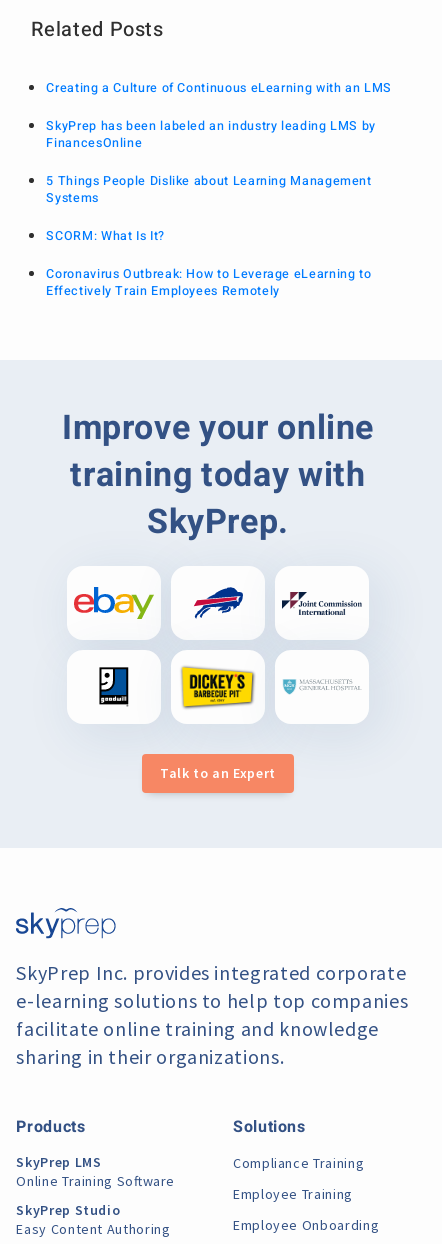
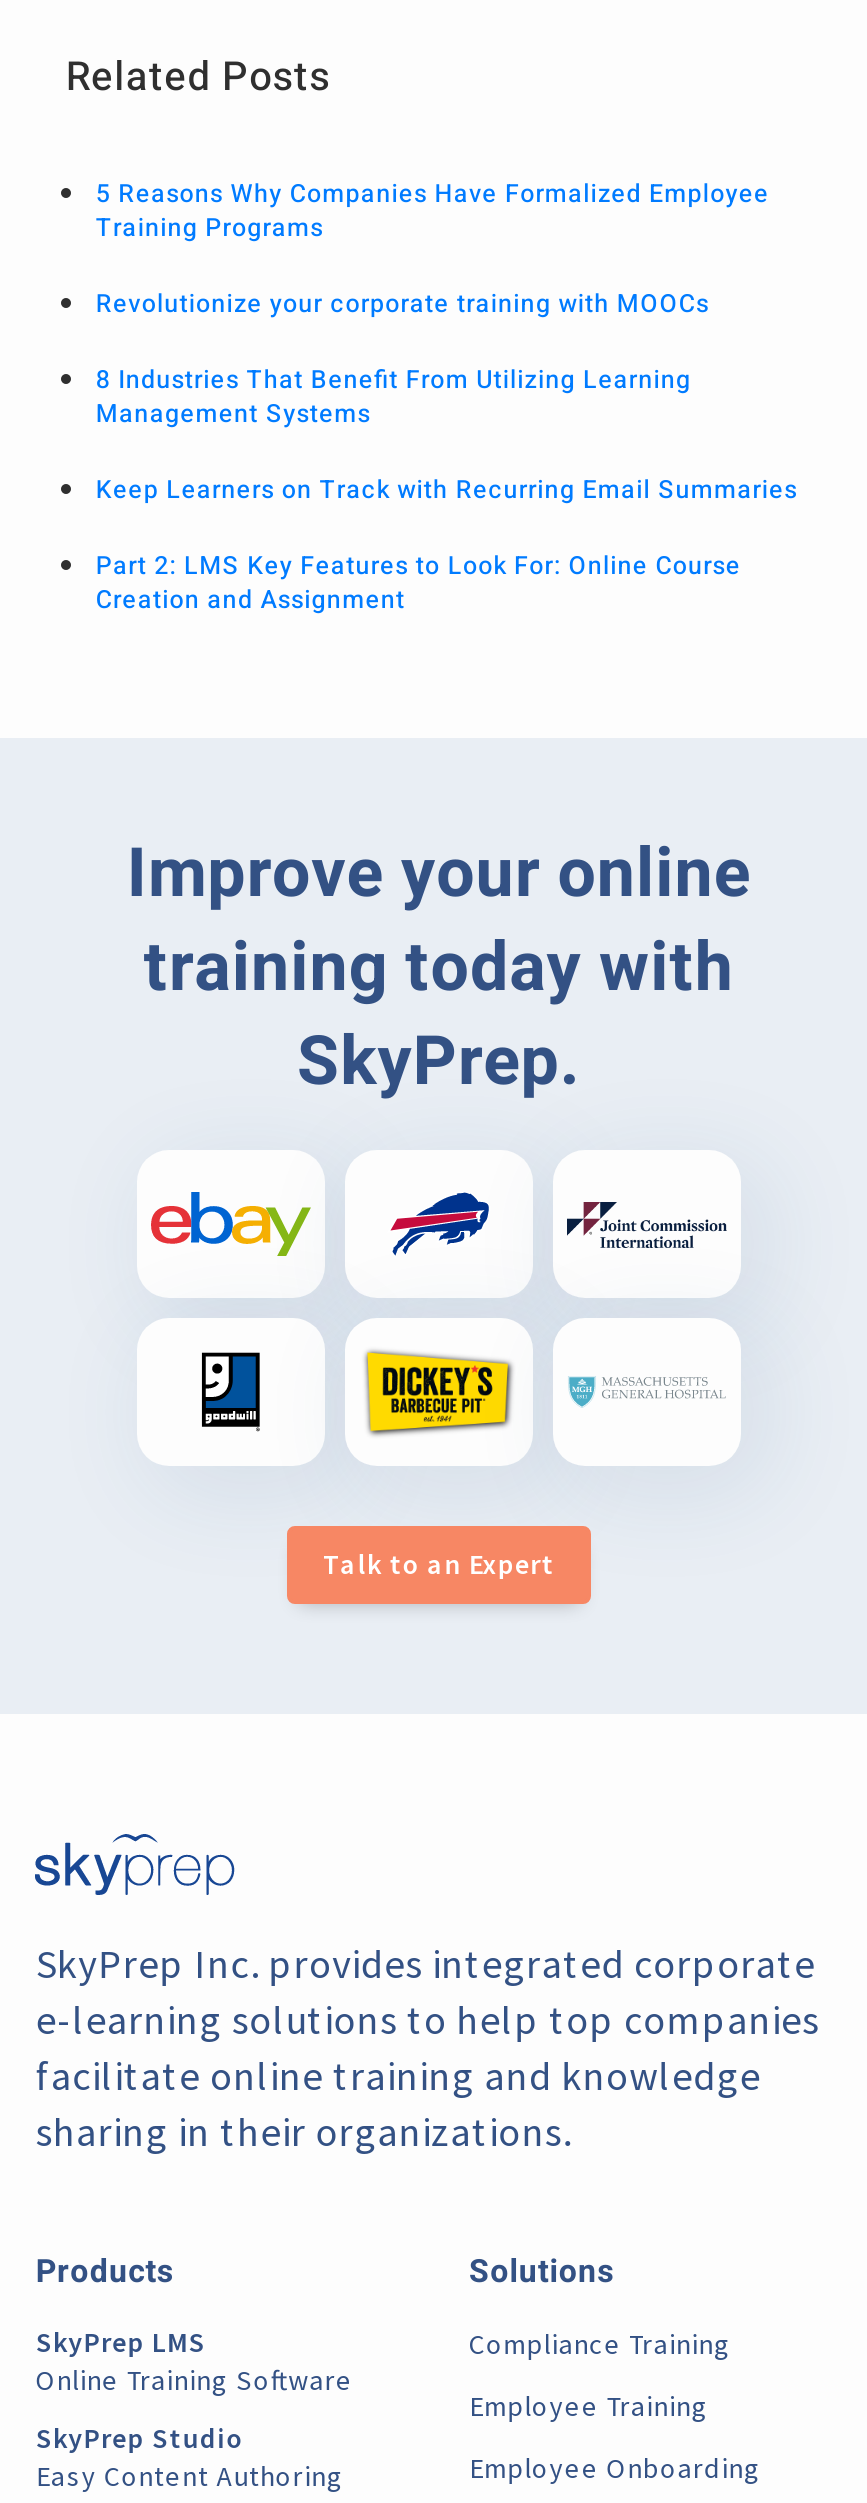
- Creating a Culture of Continuous eLearning with an LMS
+ 5 Reasons Why Companies Have Formalized Employee
+ Training Programs

- SkyPrep has been labeled an industry leading LMS by
- FinancesOnline
+ Revolutionize your corporate training with MOOCs

- 5 Things People Dislike about Learning Management
- Systems
+ 8 Industries That Benefit From Utilizing Learning
+ Management Systems

- SCORM: What Is It?
+ Keep Learners on Track with Recurring Email Summaries

- Coronavirus Outbreak: How to Leverage eLearning to
- Effectively Train Employees Remotely
+ Part 2: LMS Key Features to Look For: Online Course
+ Creation and Assignment
